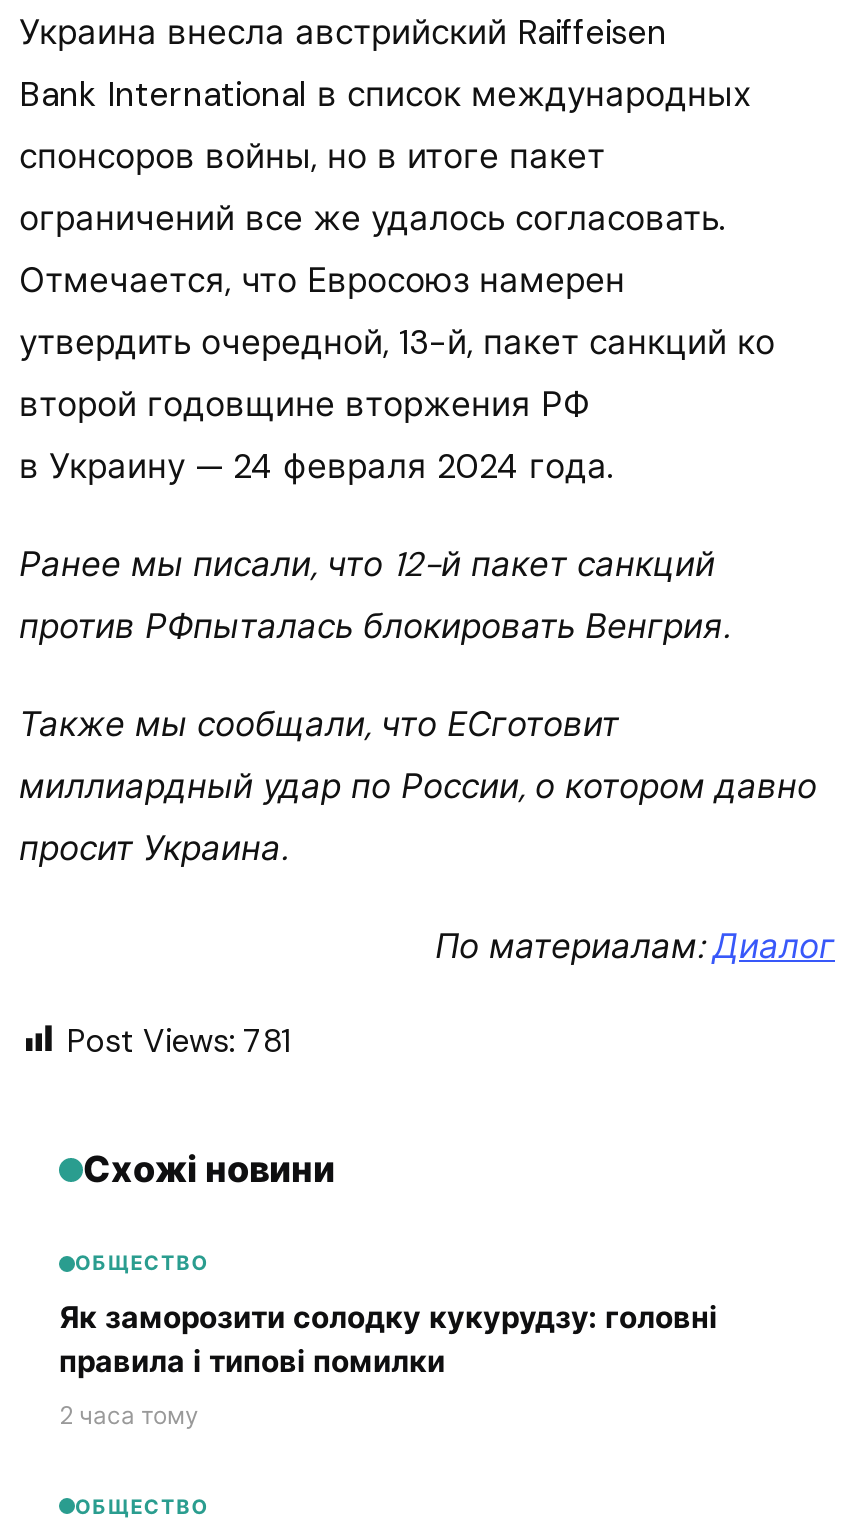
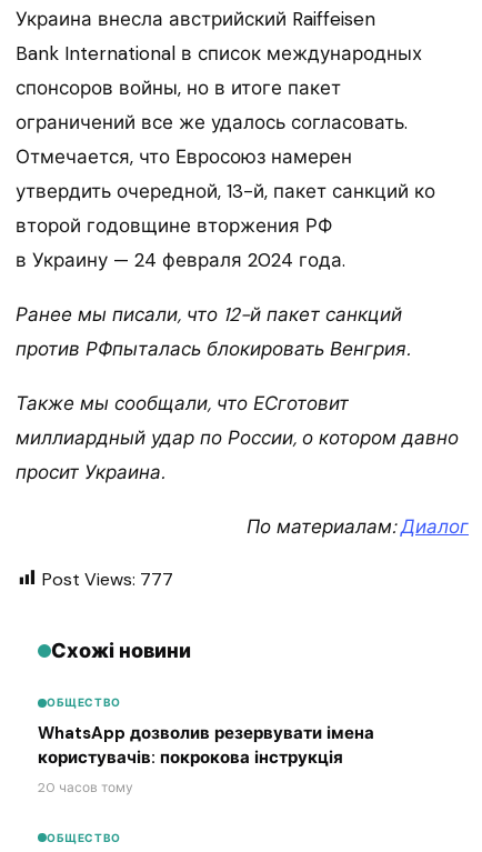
- Post Views: 781
+ Post Views: 777

- Як заморозити солодку кукурудзу: головні
- правила і типові помилки
- 2 часа тому
+ WhatsApp дозволив резервувати імена
+ користувачів: покрокова інструкція
+ 20 часов тому
